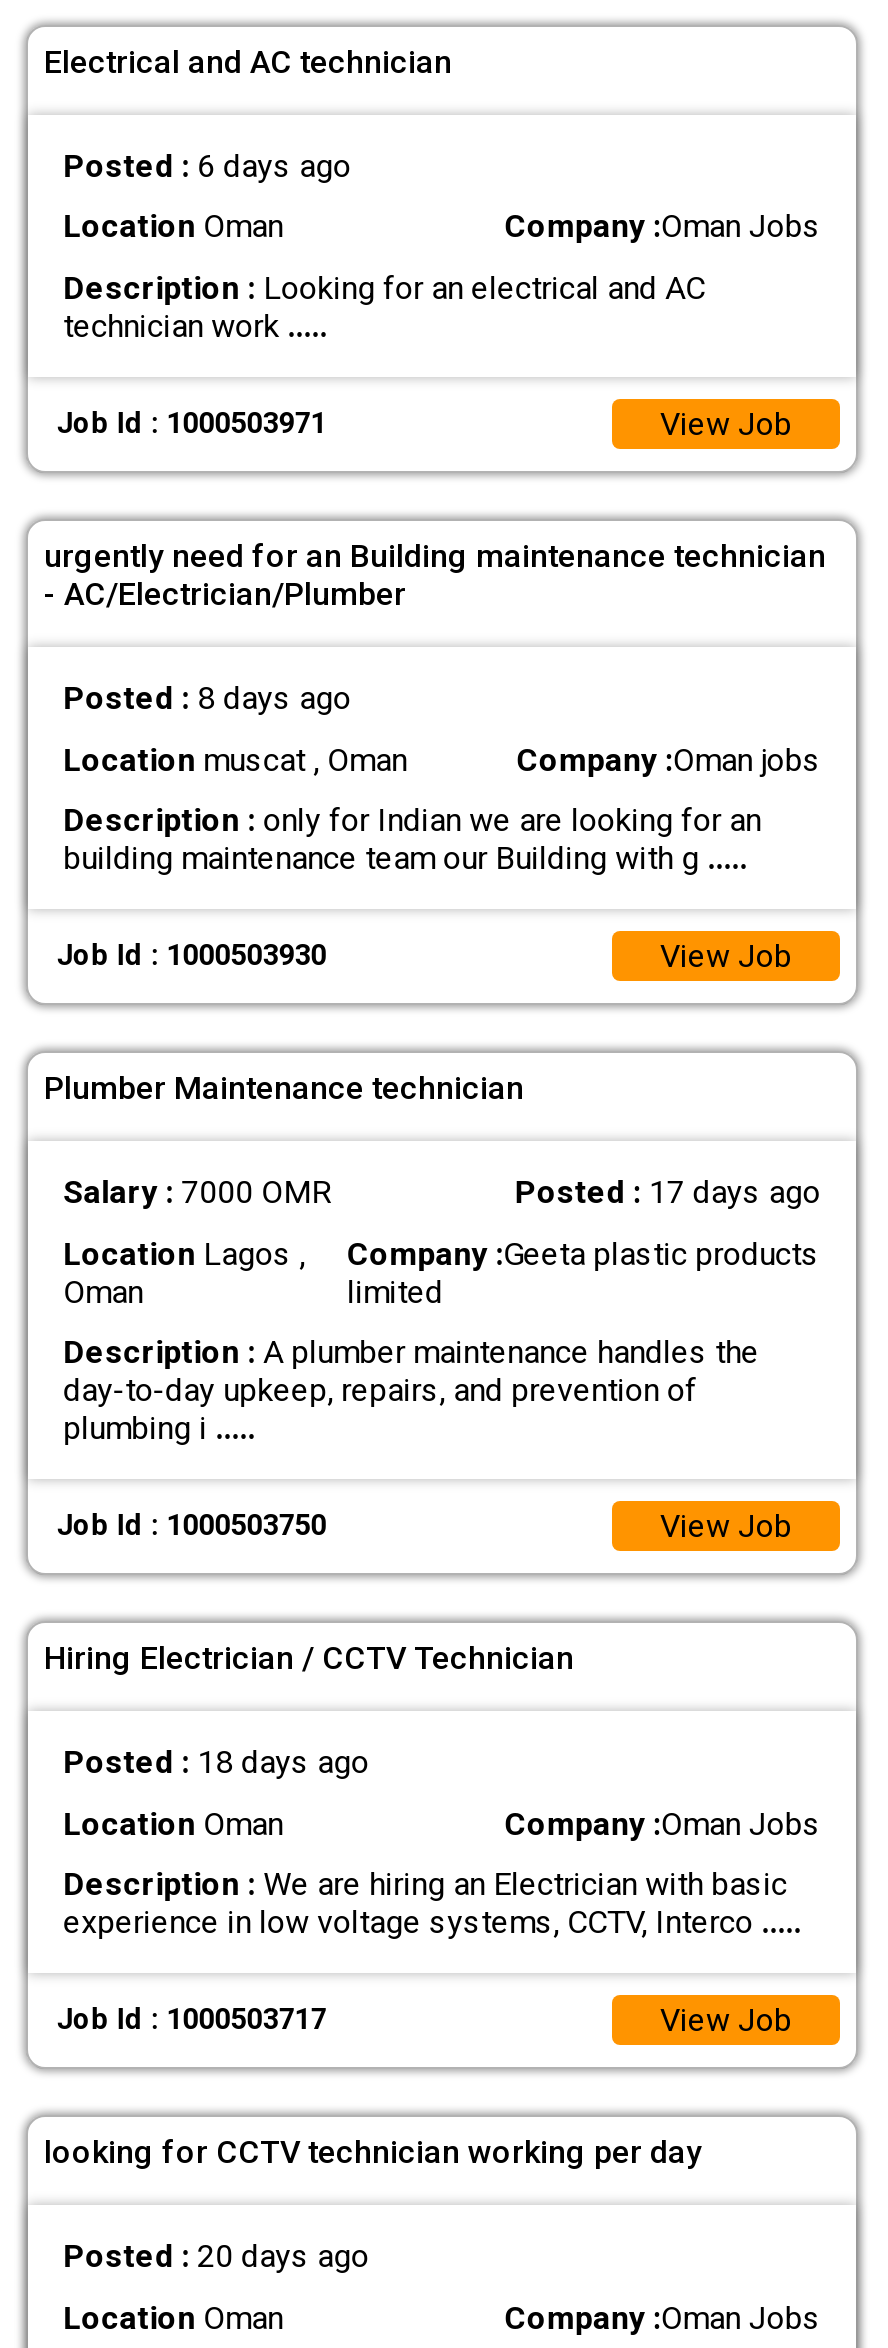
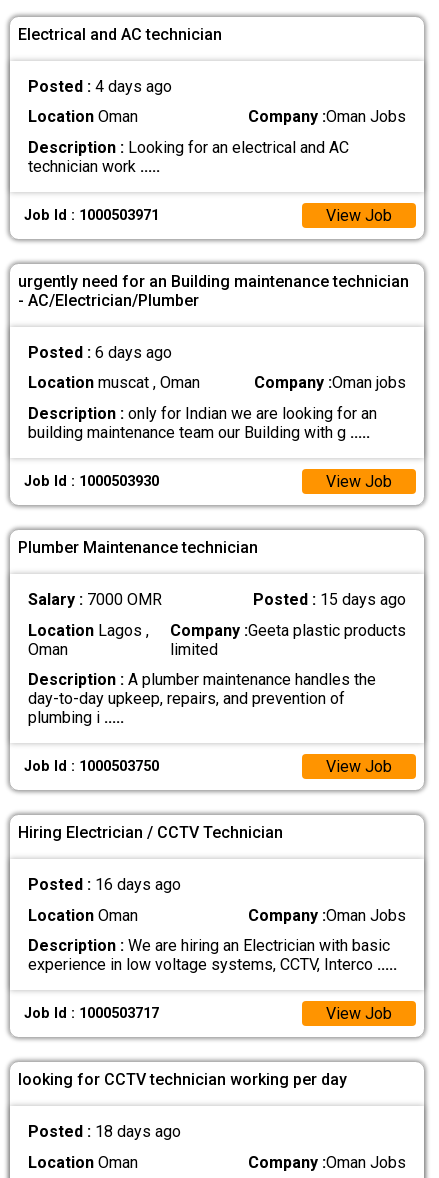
+ Posted : 4 days ago

moved down: Posted : 6 days ago

- Posted : 8 days ago

- Posted : 17 days ago
+ Posted : 15 days ago

+ Posted : 16 days ago

moved down: Posted : 18 days ago

- Posted : 20 days ago
